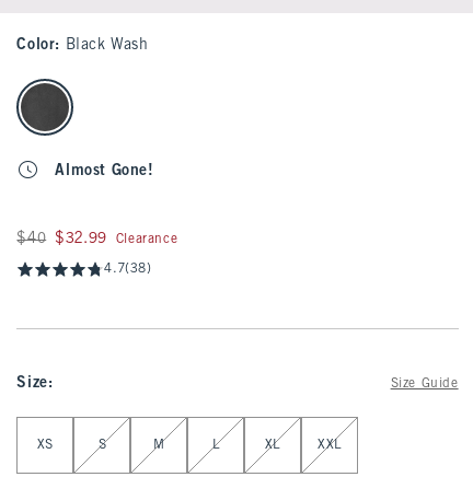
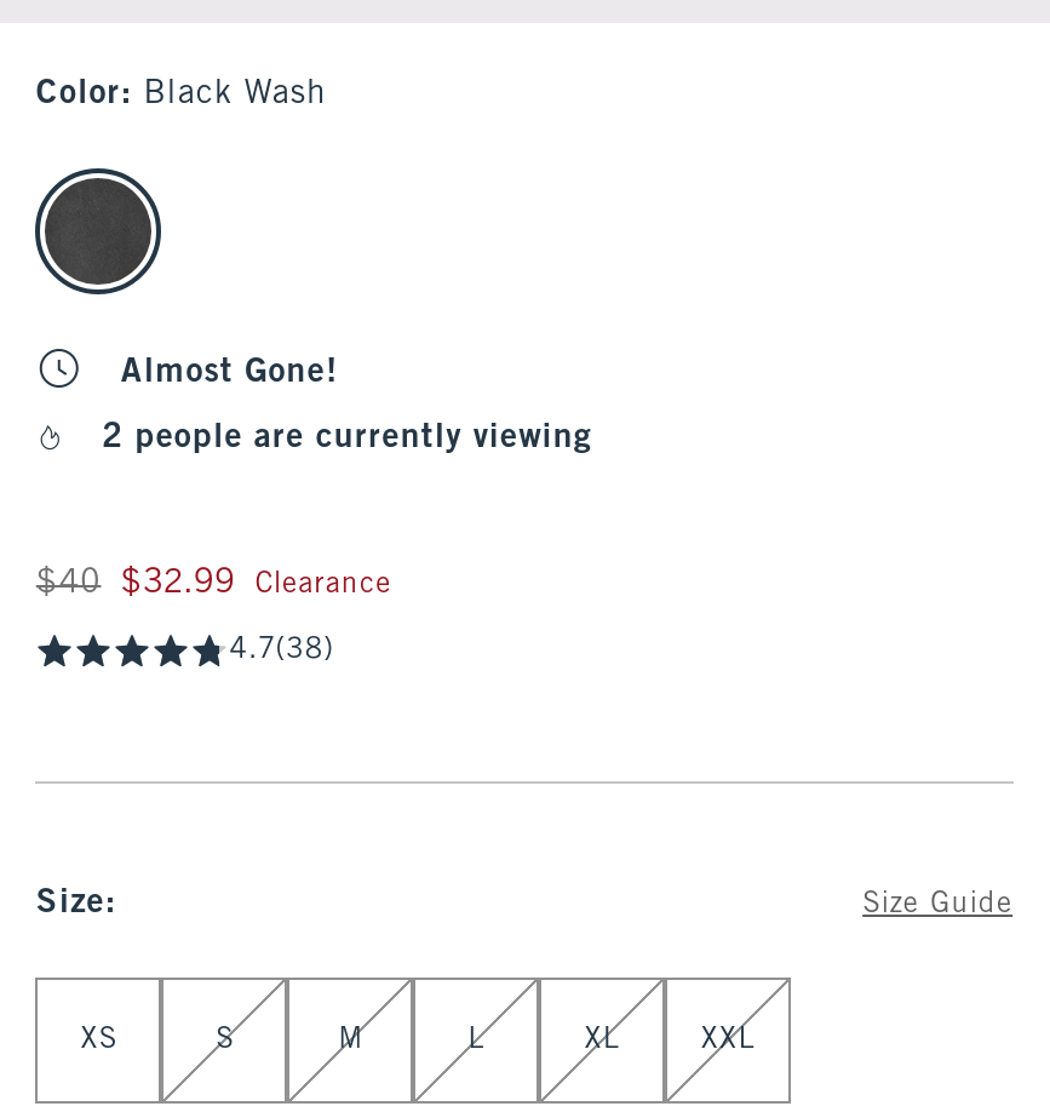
+ 2 people are currently viewing
